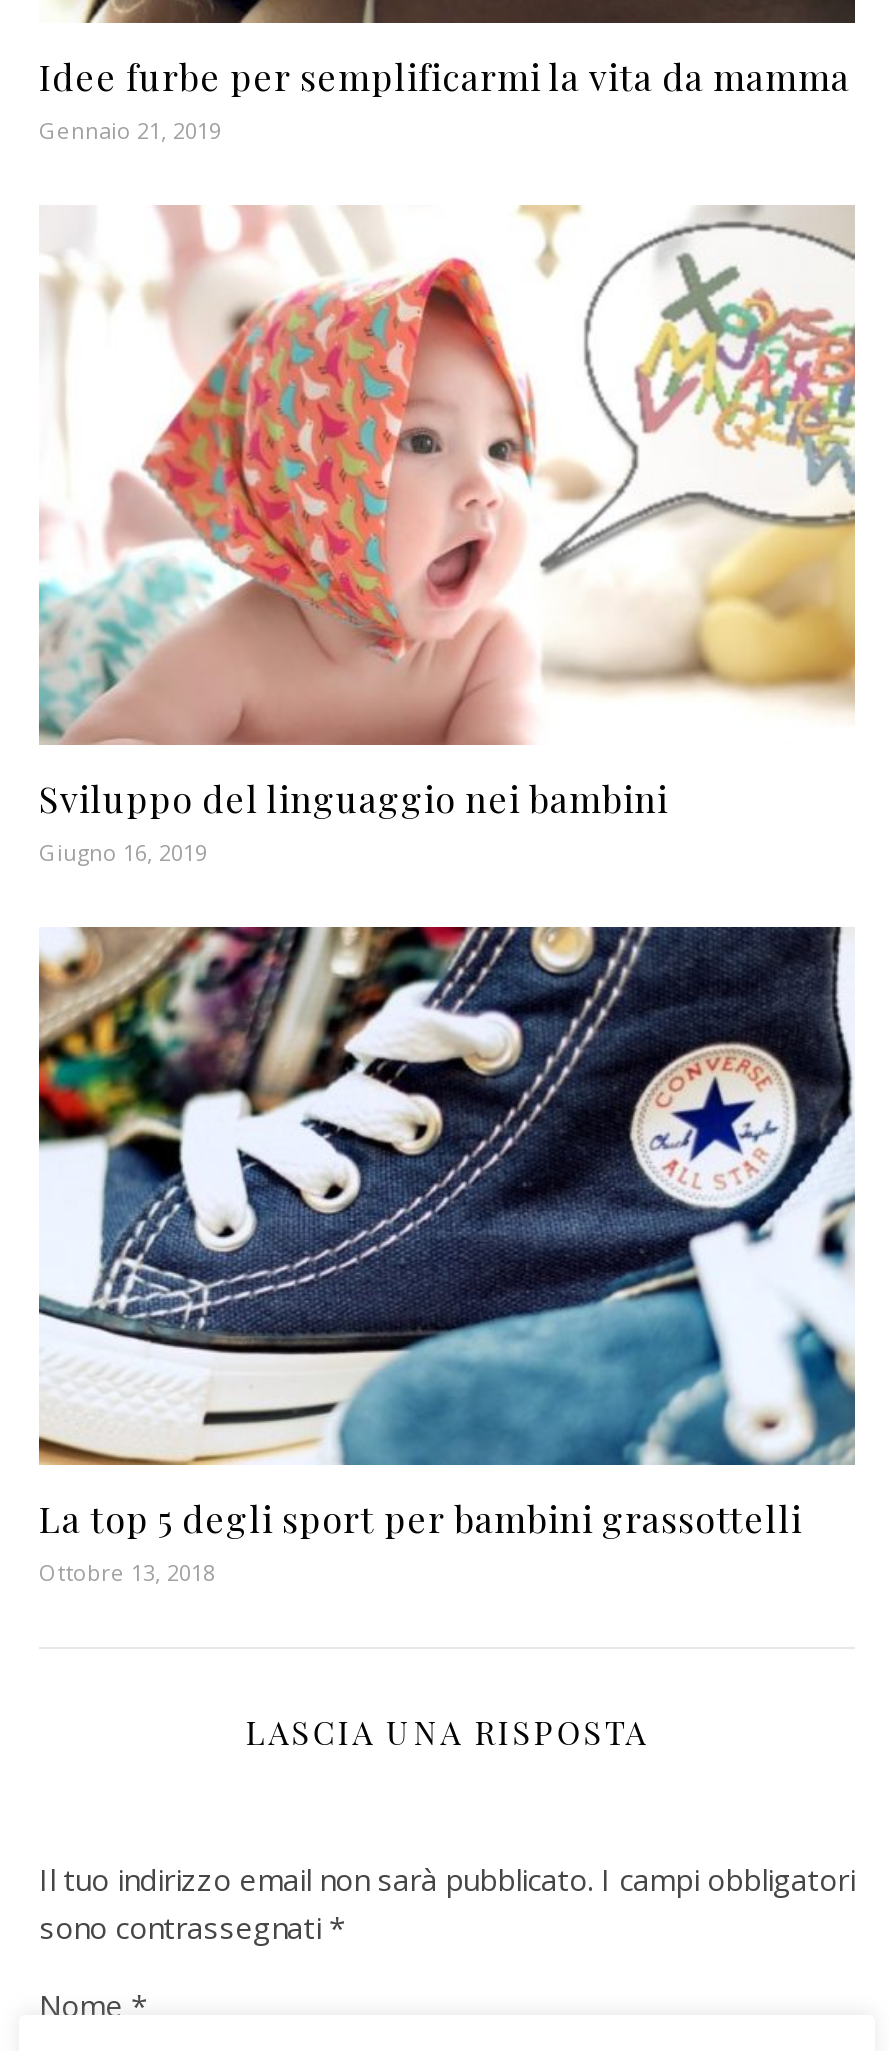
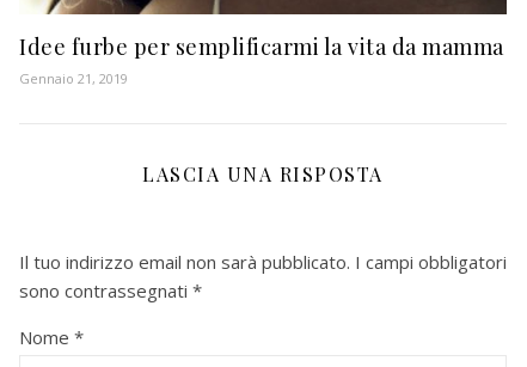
- [image]
- Sviluppo del linguaggio nei bambini
- Giugno 16, 2019

- [image]
- La top 5 degli sport per bambini grassottelli
- Ottobre 13, 2018
